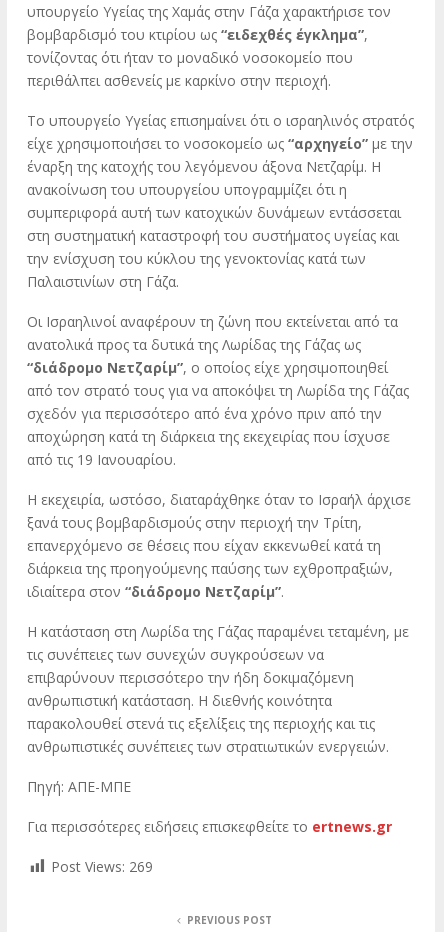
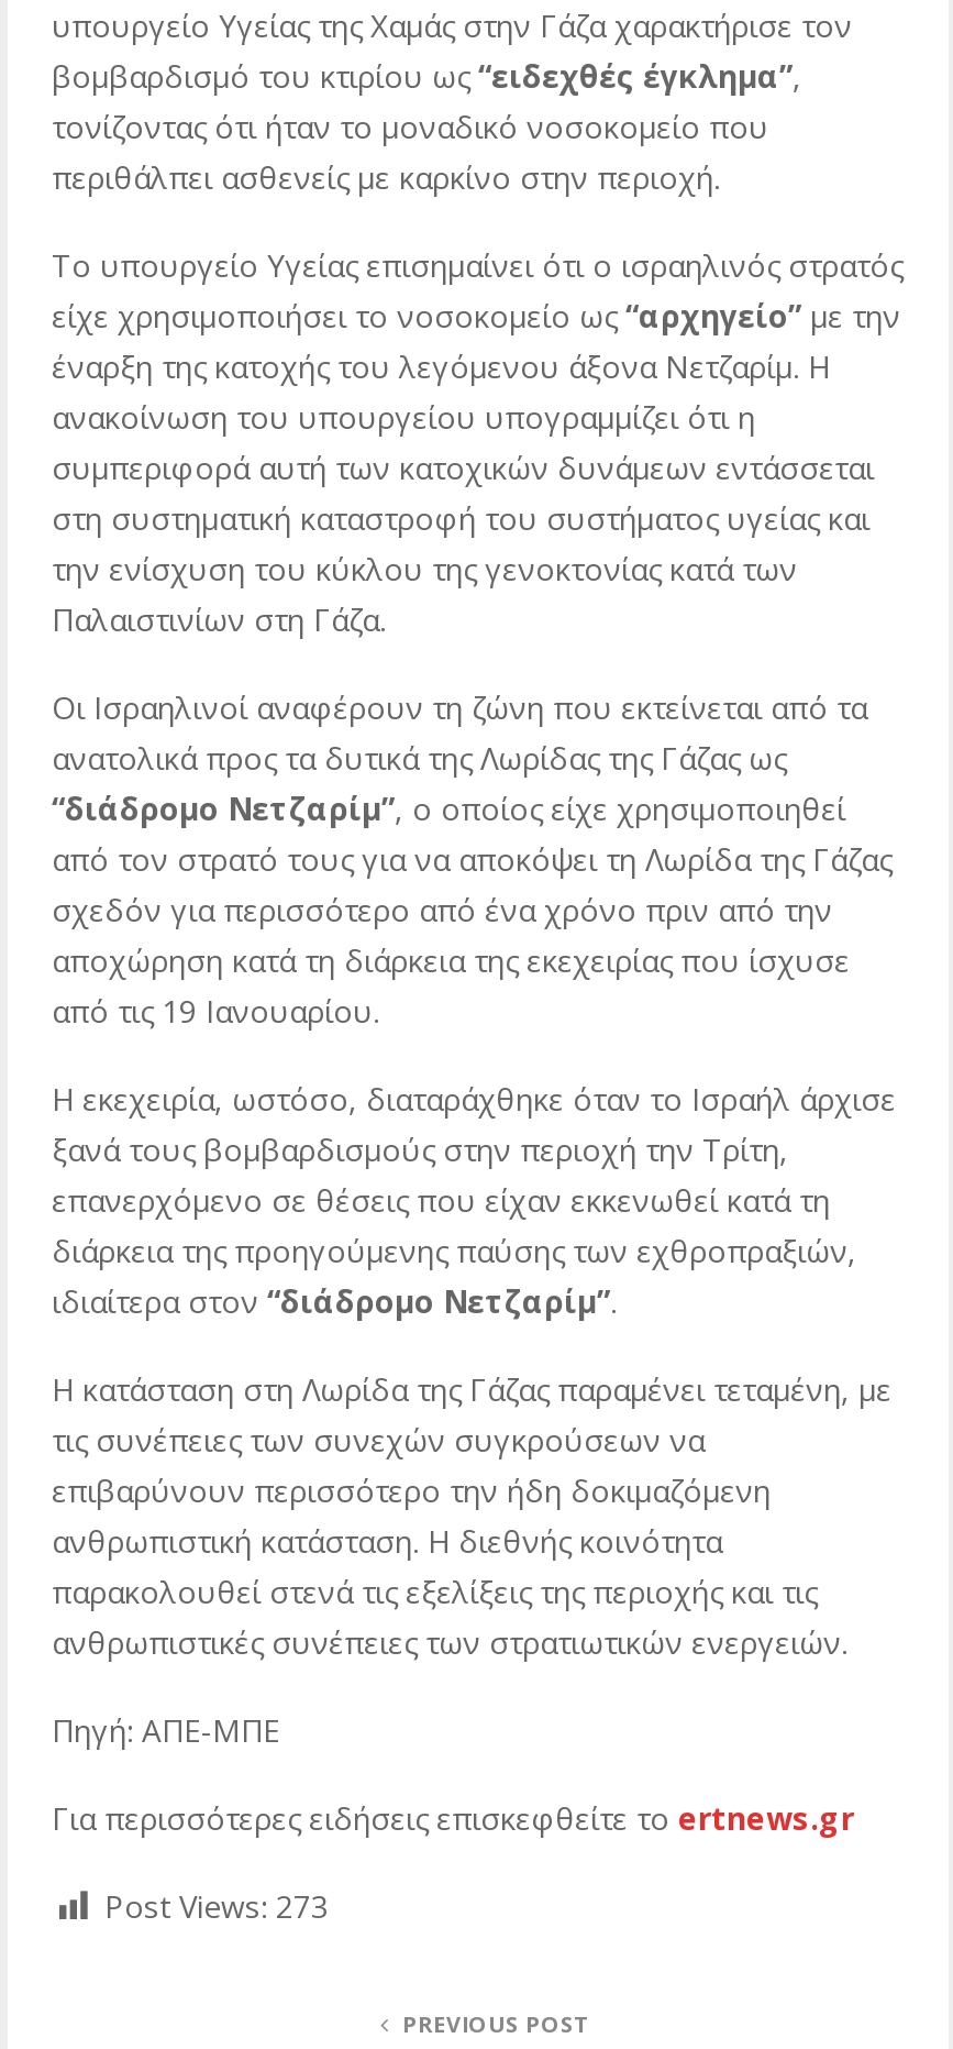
- Post Views: 269
+ Post Views: 273
